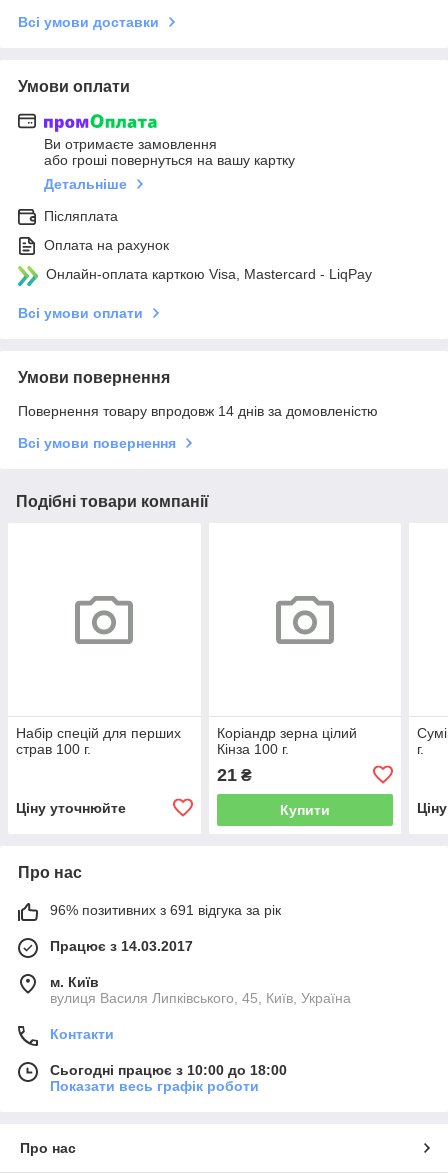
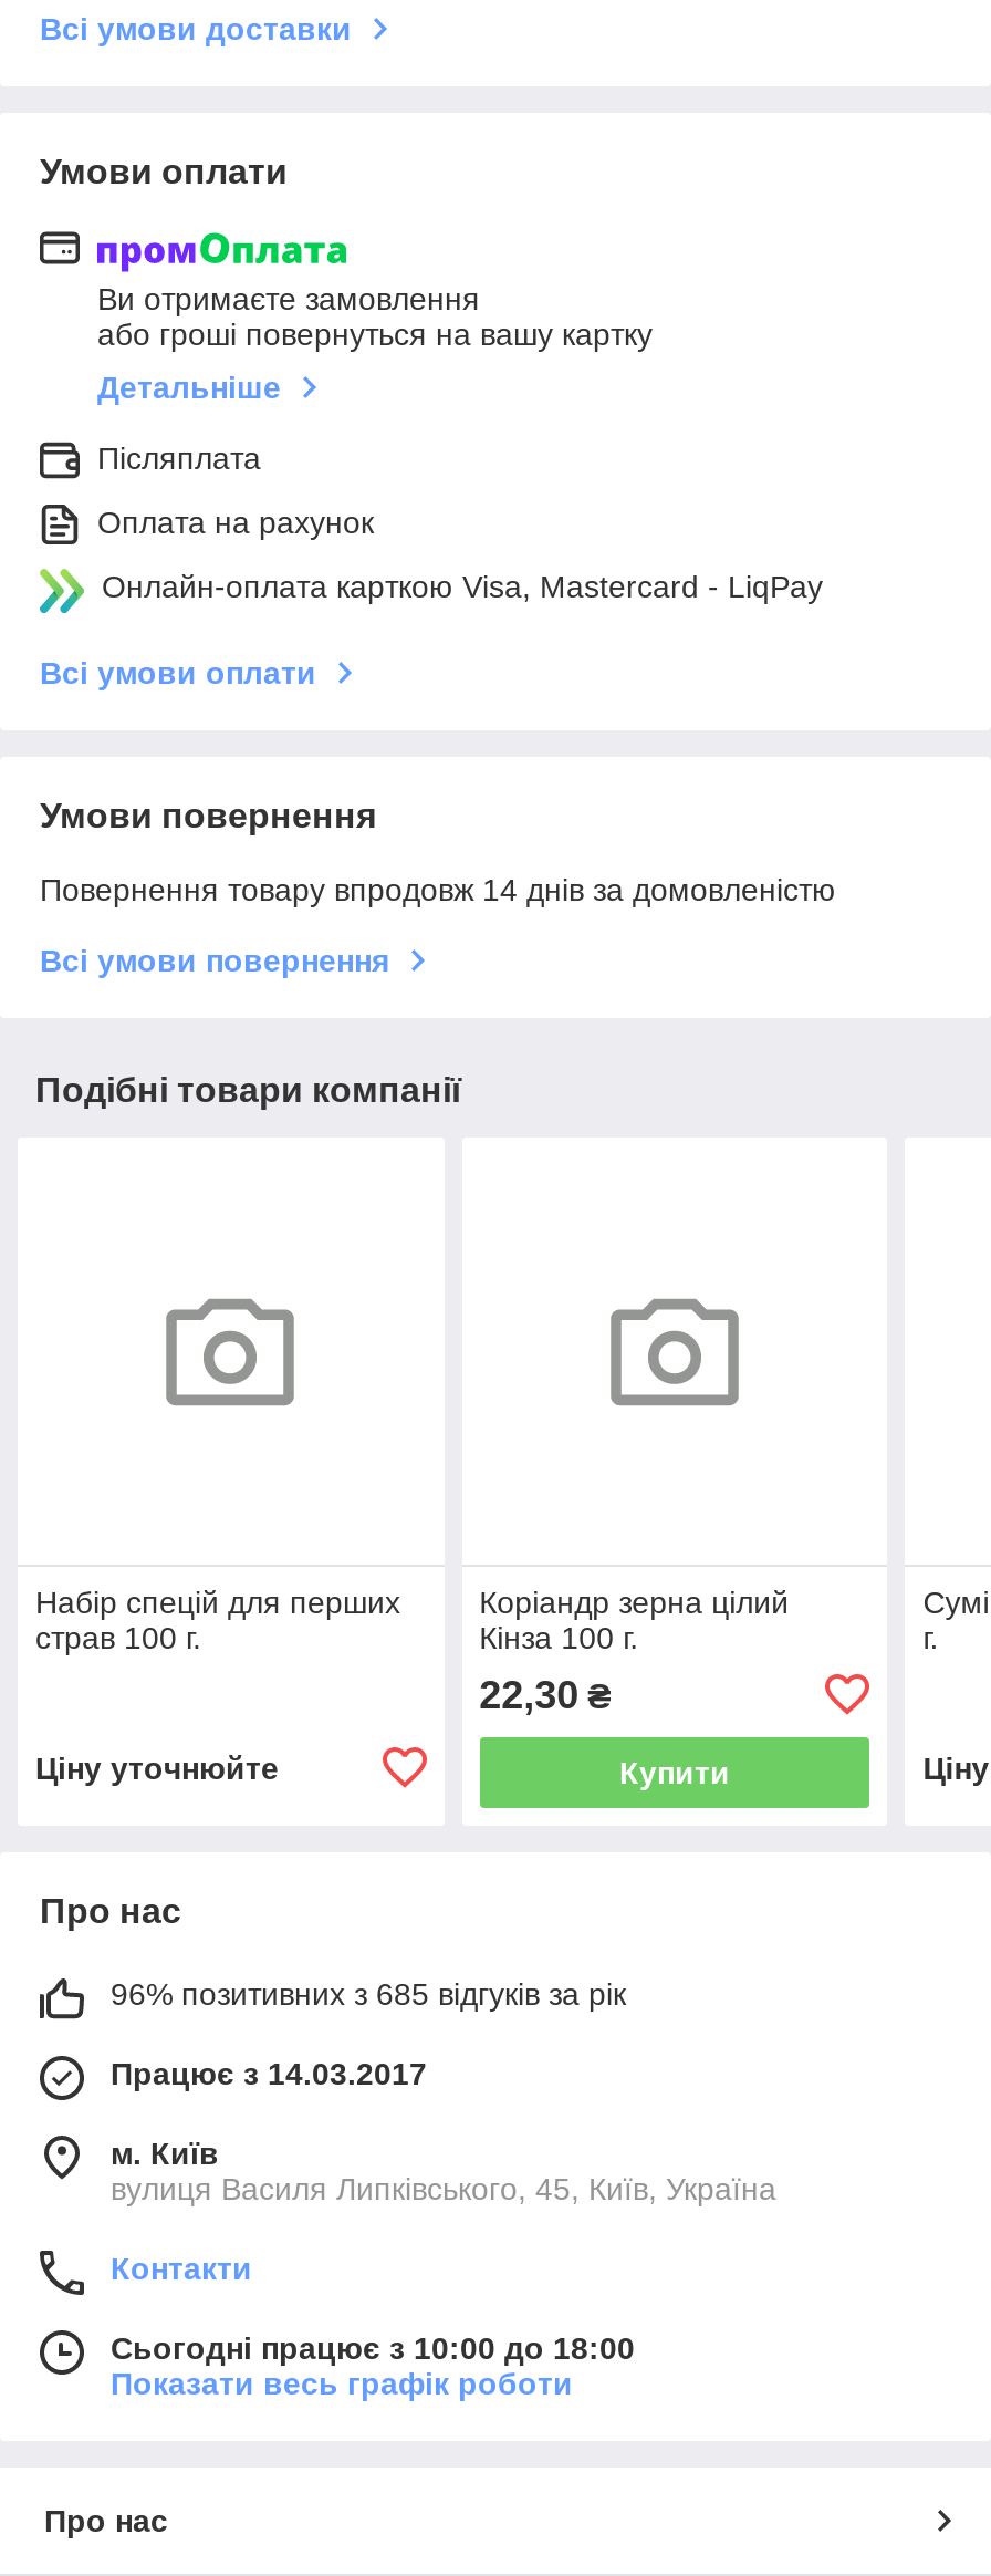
- 21 ₴
+ 22,30 ₴

- 96% позитивних з 691 відгука за рік
+ 96% позитивних з 685 відгуків за рік
